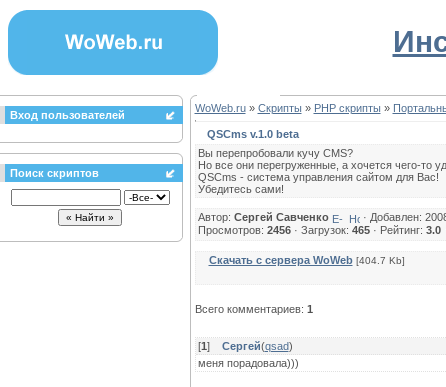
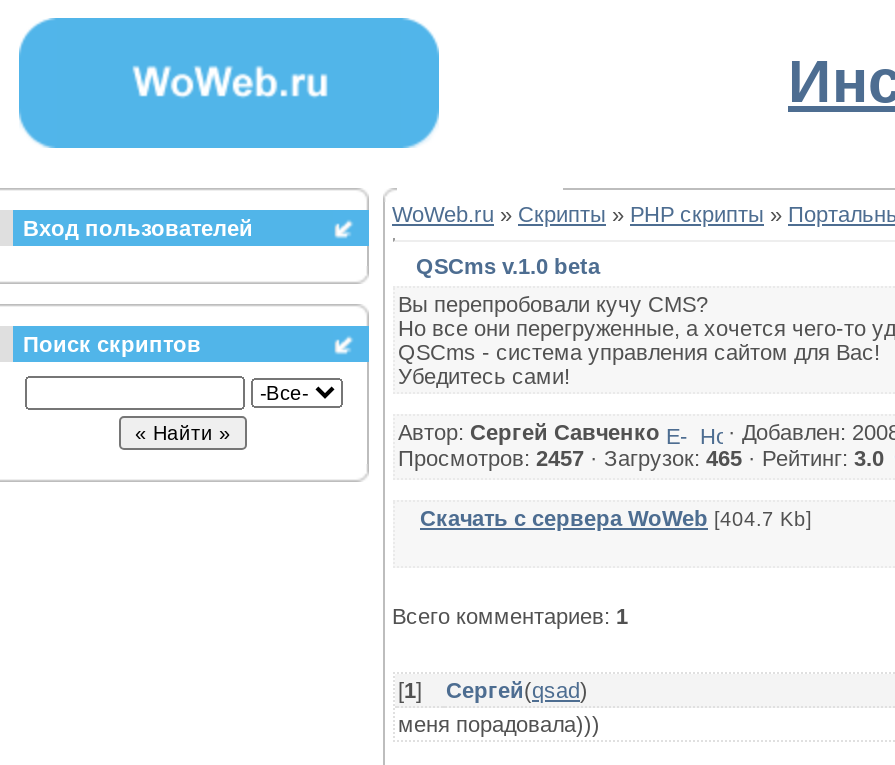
- Просмотров: 2456 · Загрузок: 465 · Рейтинг: 3.0
+ Просмотров: 2457 · Загрузок: 465 · Рейтинг: 3.0
